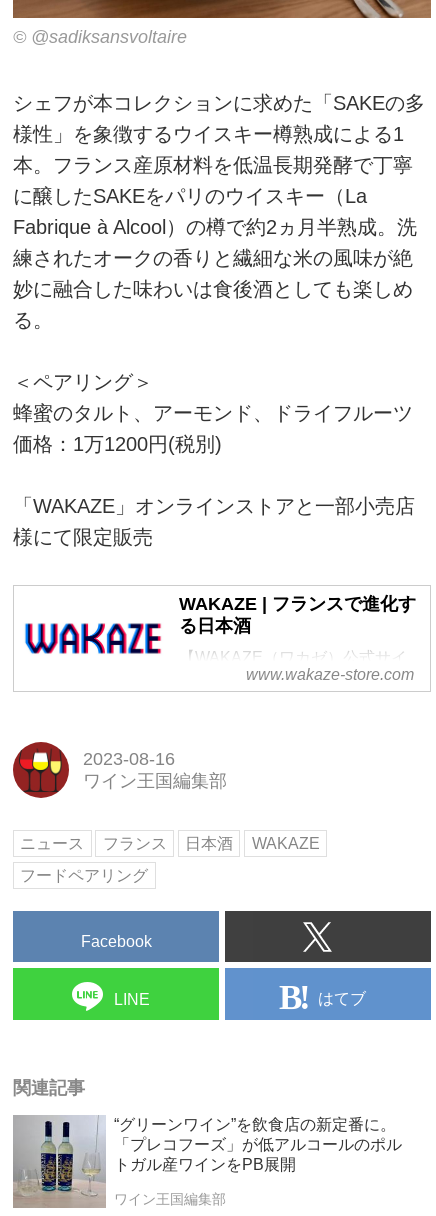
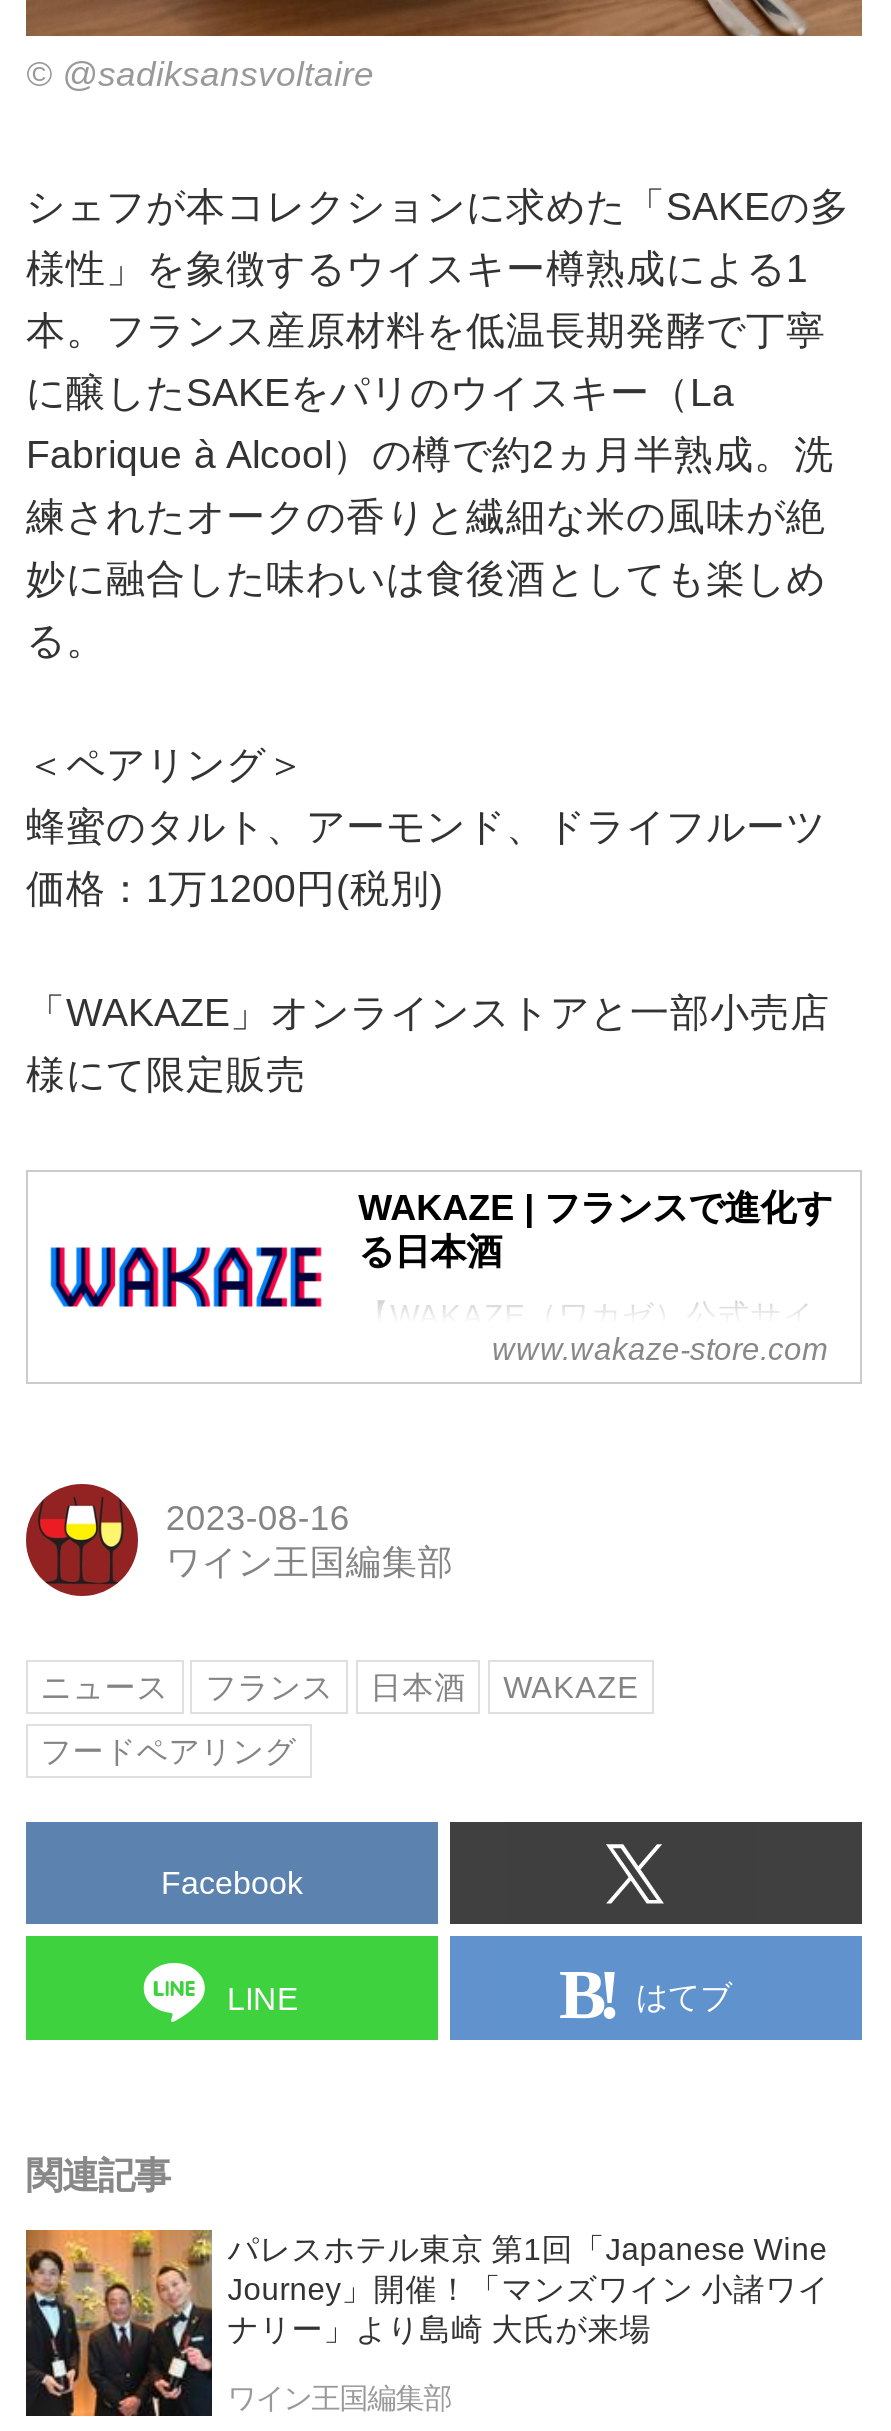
- [image]
- “グリーンワイン”を飲食店の新定番に。
- 「プレコフーズ」が低アルコールのポル
- トガル産ワインをPB展開
+ [image]
+ パレスホテル東京 第1回「Japanese Wine
+ Journey」開催！「マンズワイン 小諸ワイ
+ ナリー」より島崎 大氏が来場
